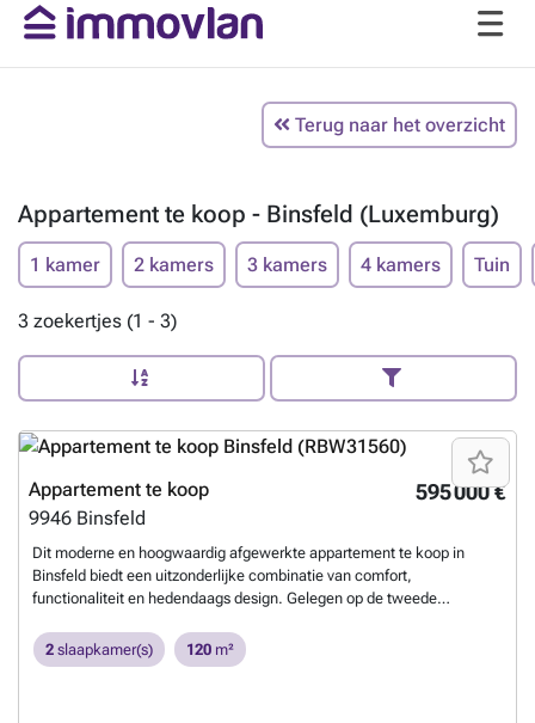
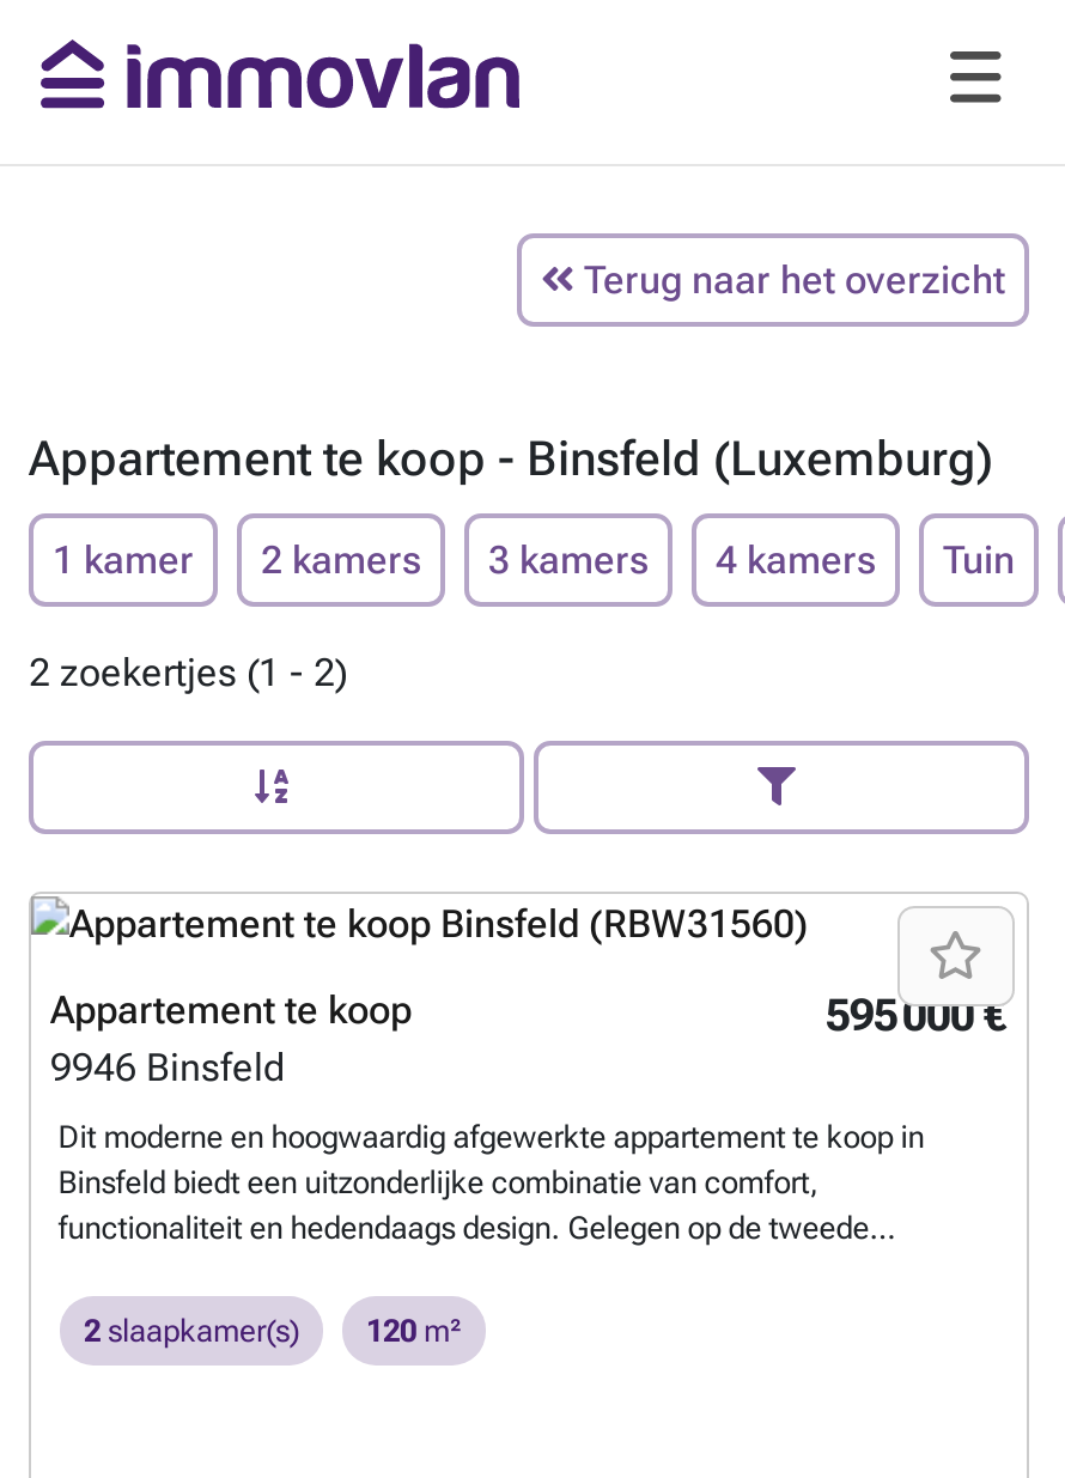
- 3 zoekertjes (1 - 3)
+ 2 zoekertjes (1 - 2)
